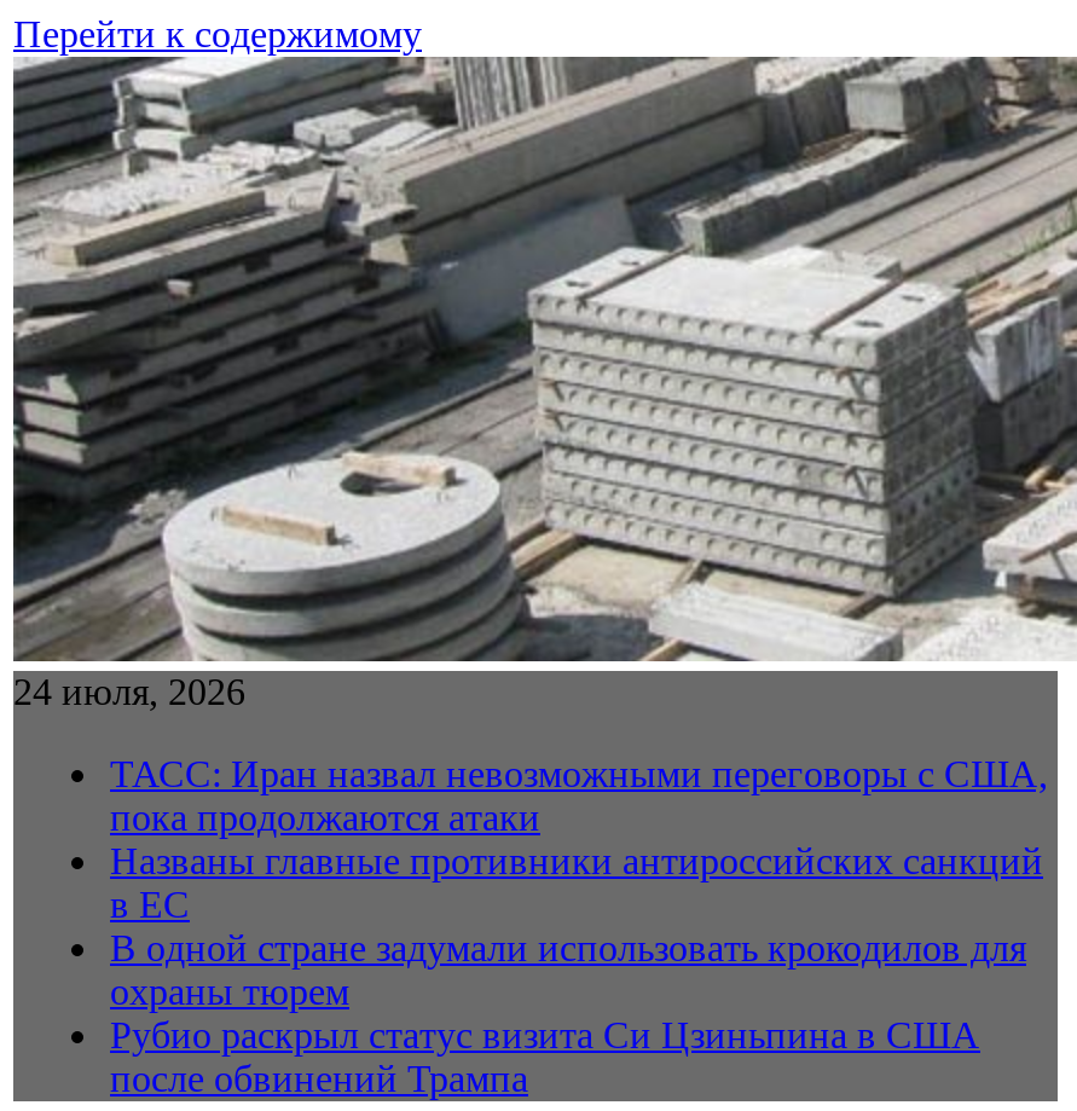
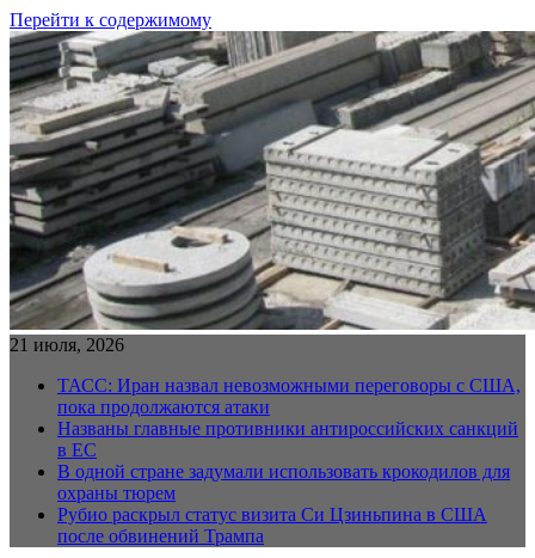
- 24 июля, 2026
+ 21 июля, 2026
